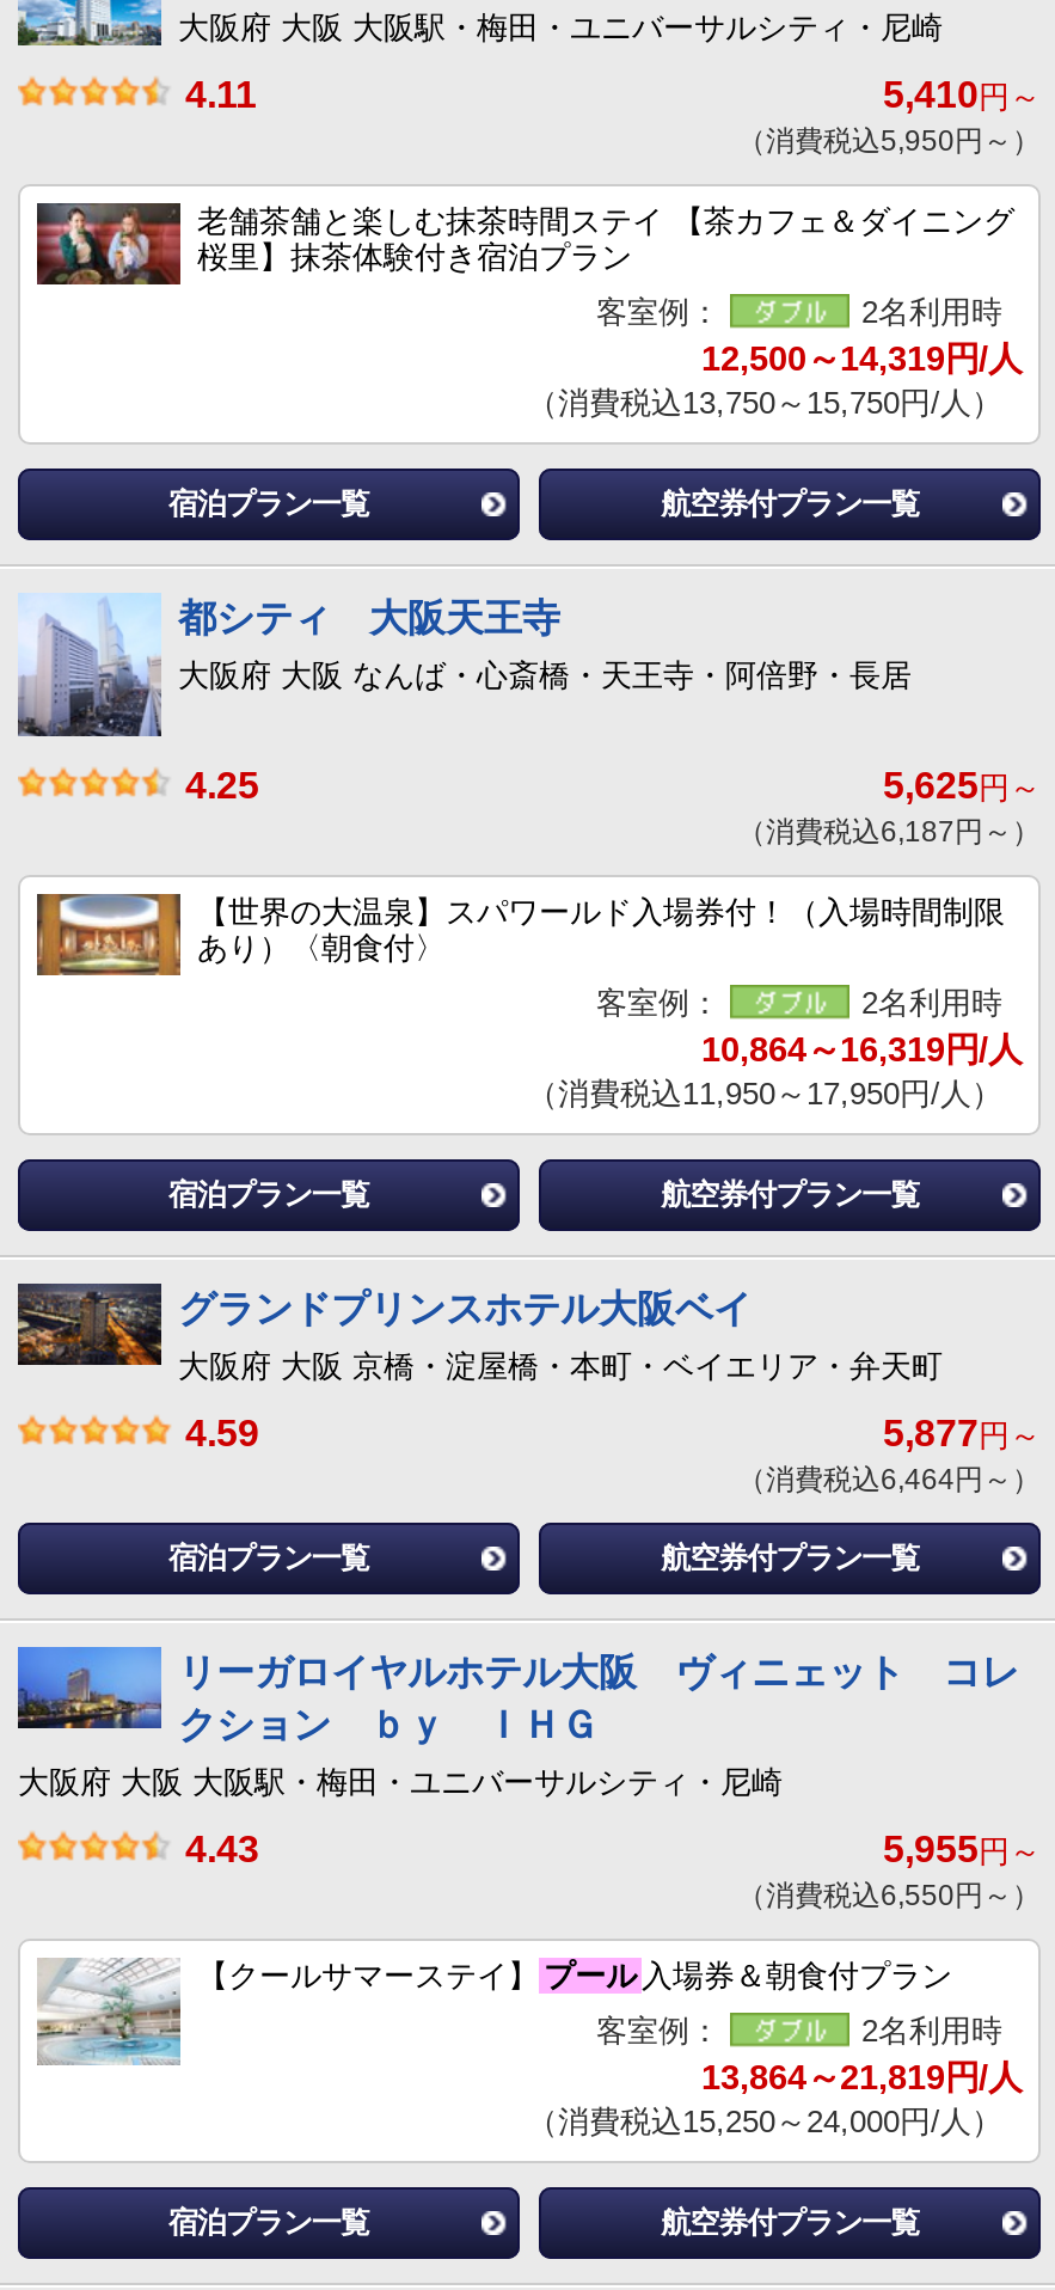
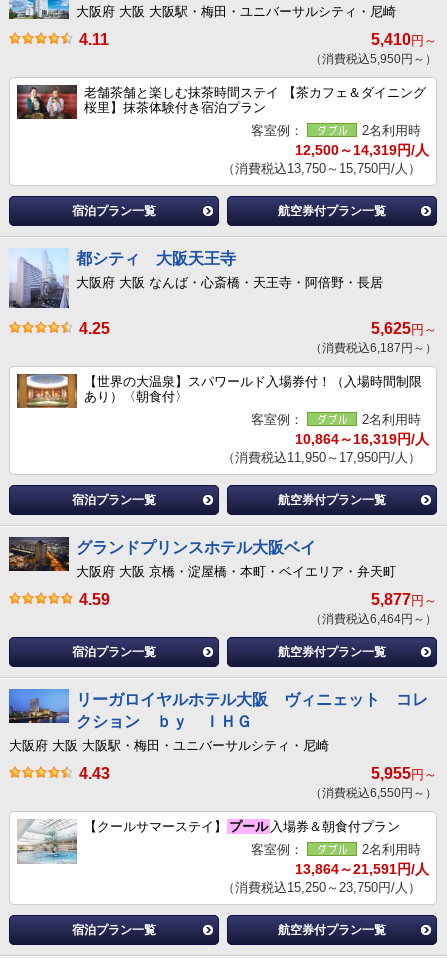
- 13,864～21,819円/人
+ 13,864～21,591円/人

- （消費税込15,250～24,000円/人）
+ （消費税込15,250～23,750円/人）
